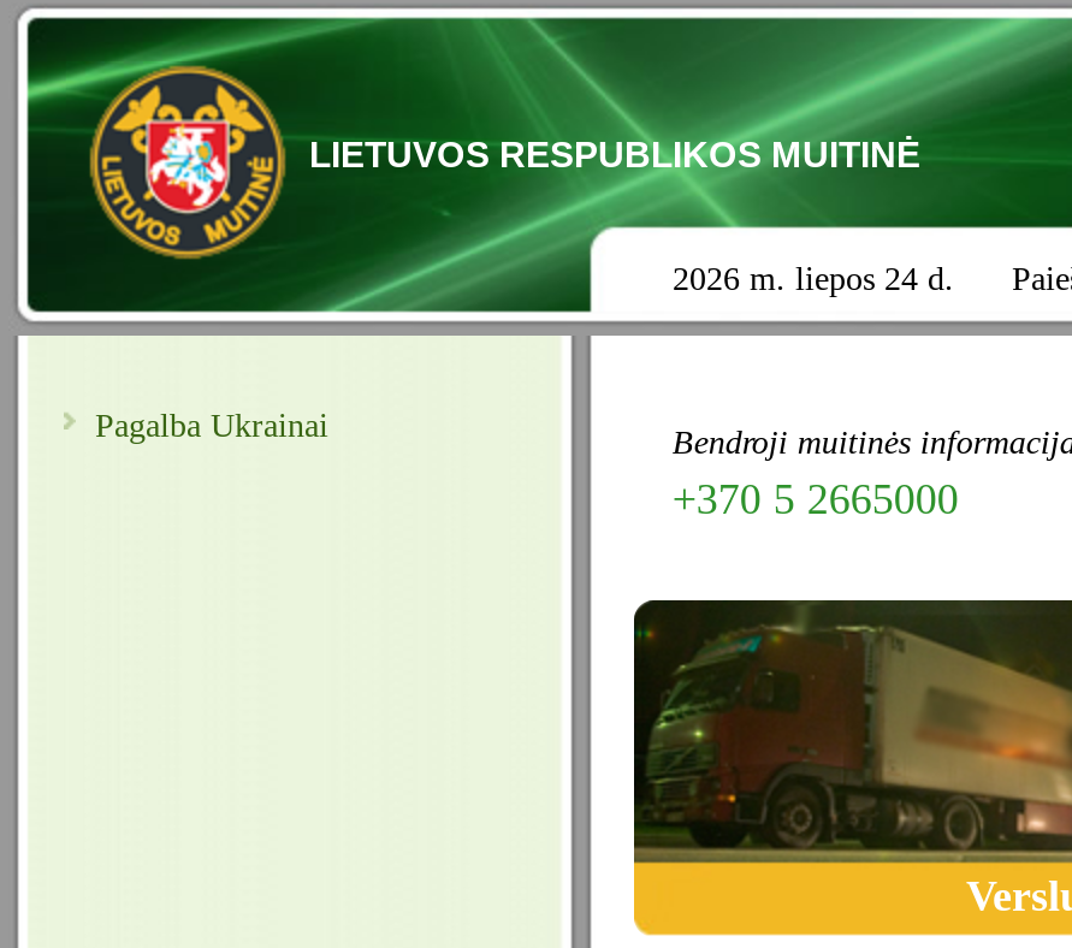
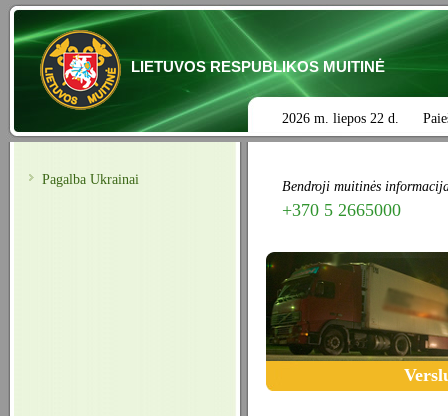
- 2026 m. liepos 24 d.
+ 2026 m. liepos 22 d.
